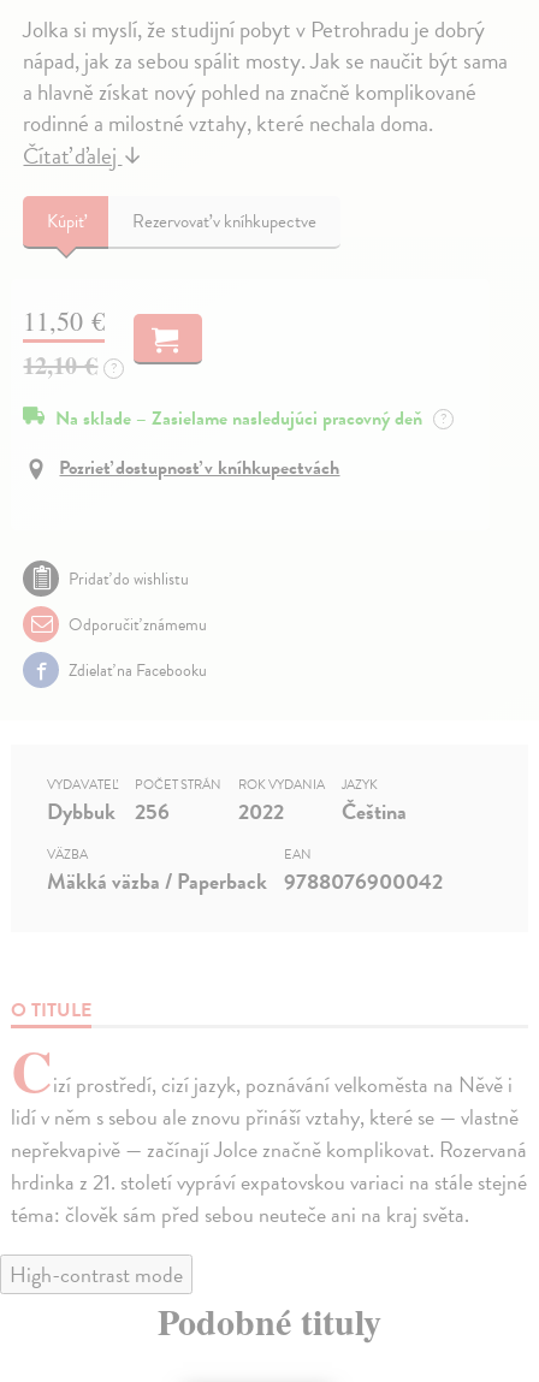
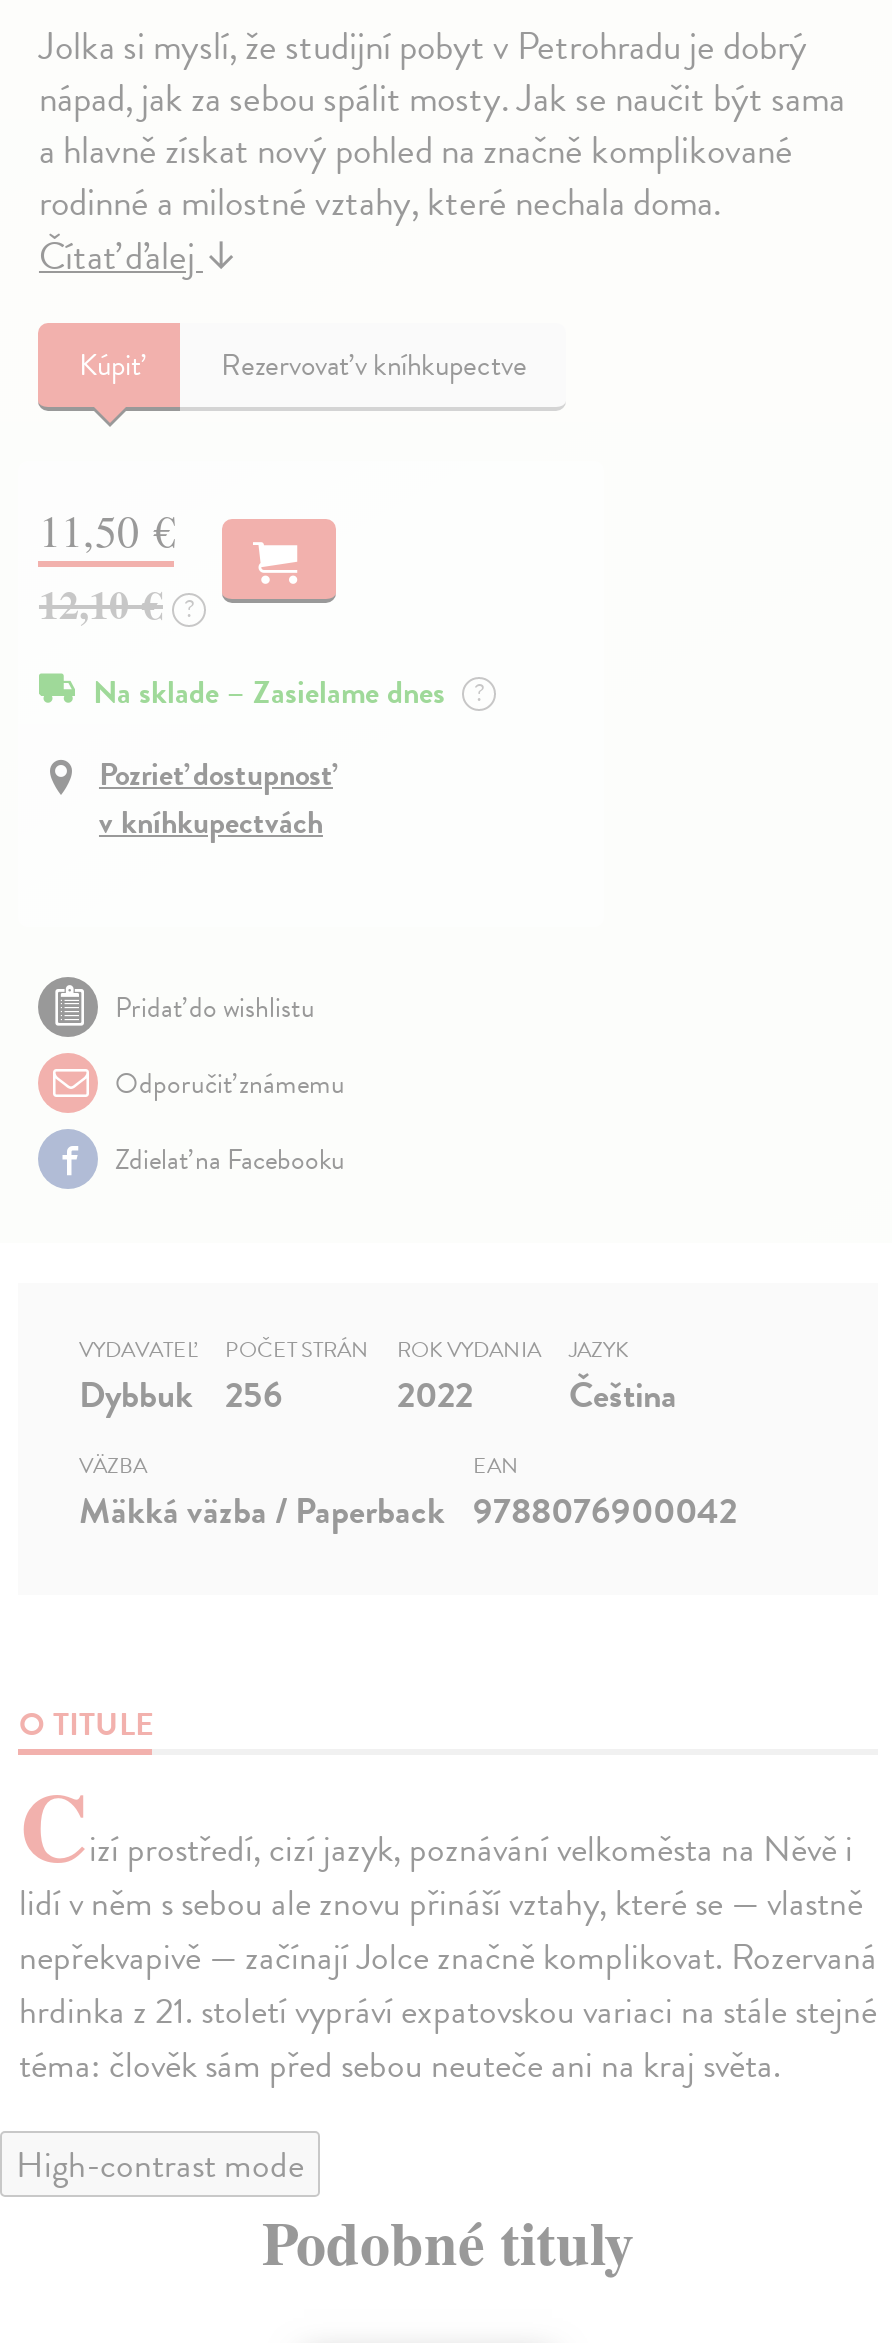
- Na sklade – Zasielame nasledujúci pracovný deň ?
+ Na sklade – Zasielame dnes ?
